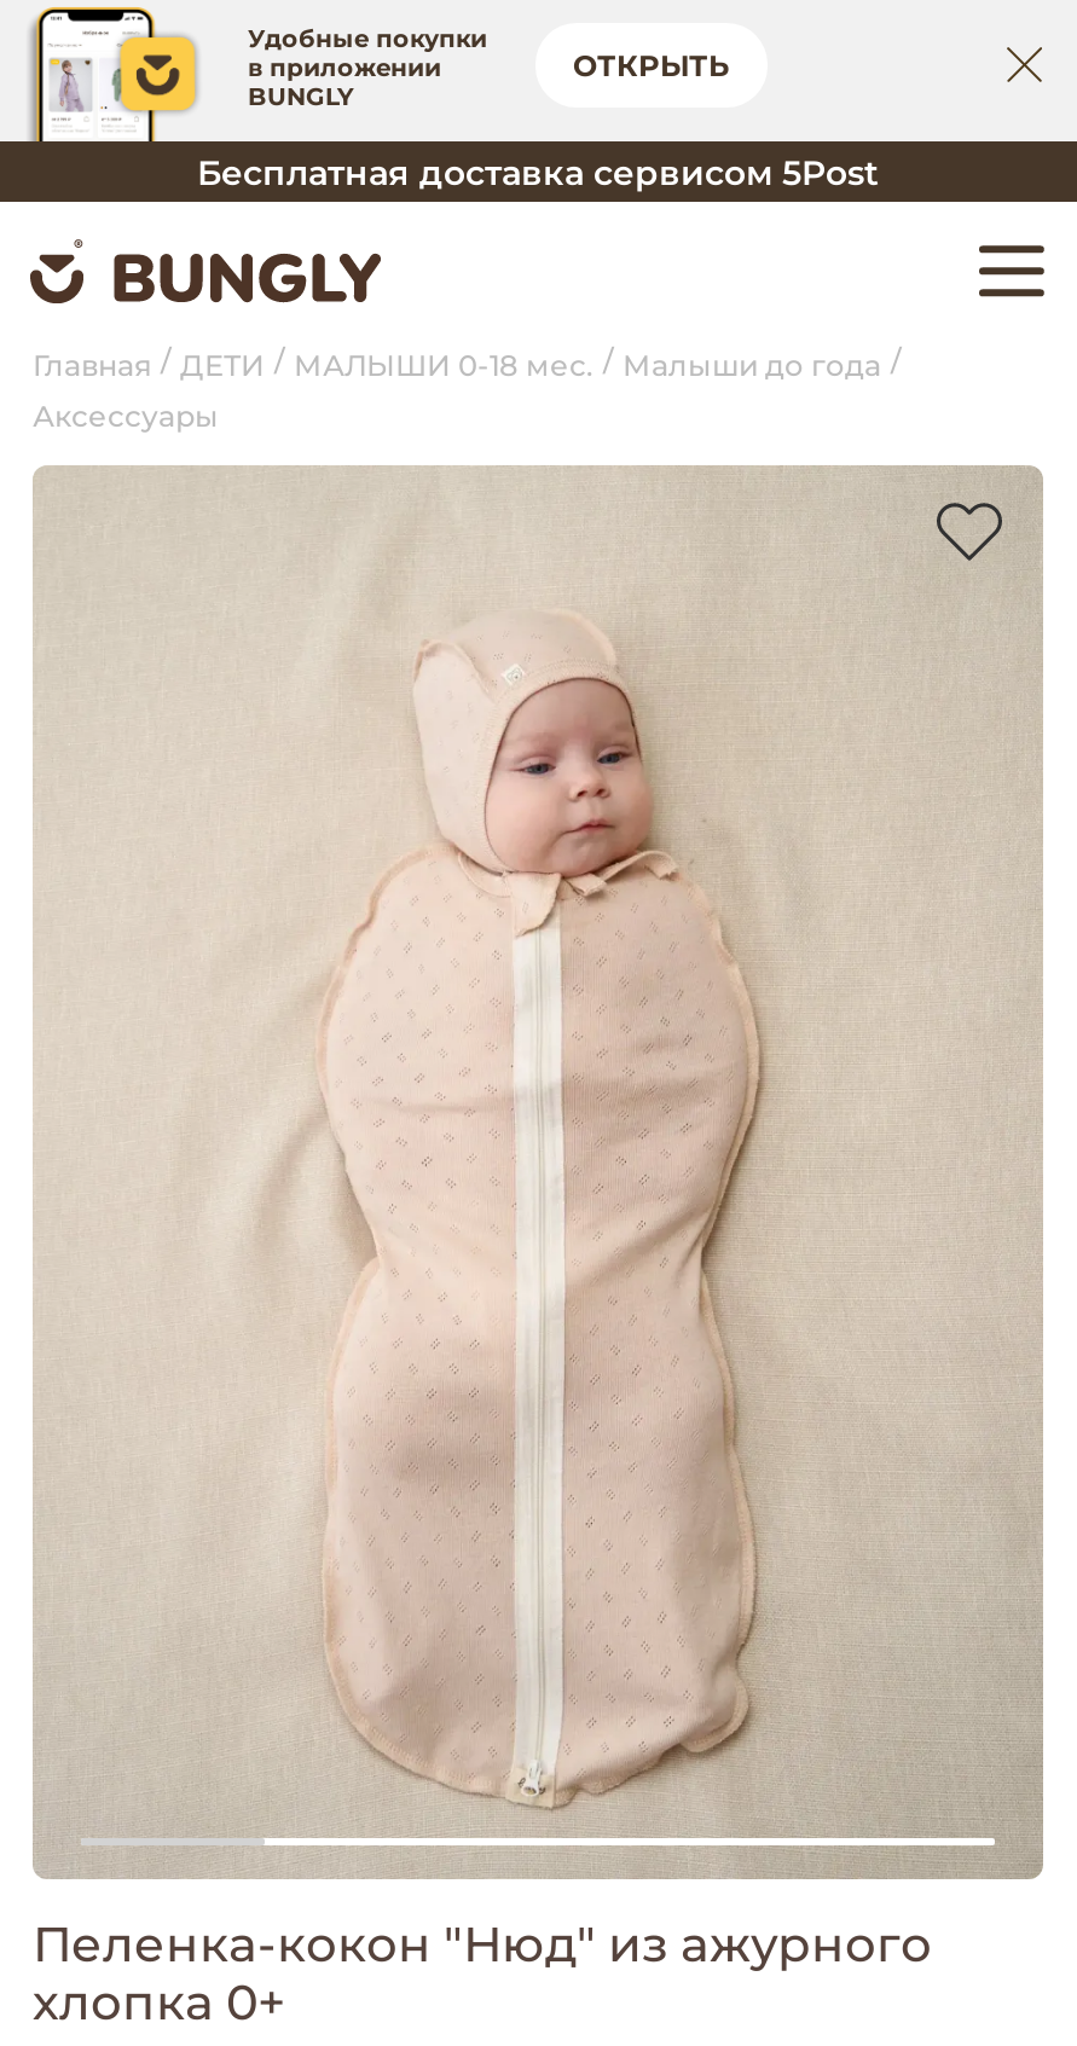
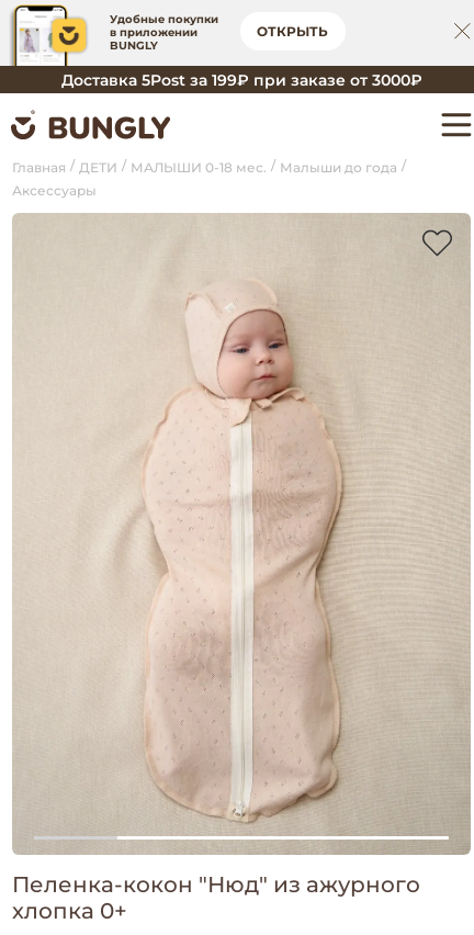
- Бесплатная доставка сервисом 5Post
+ Доставка 5Post за 199₽ при заказе от 3000₽
